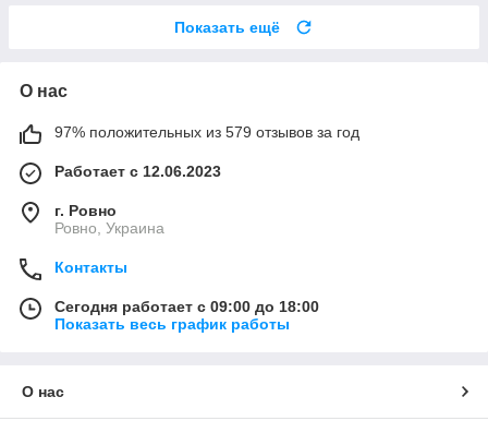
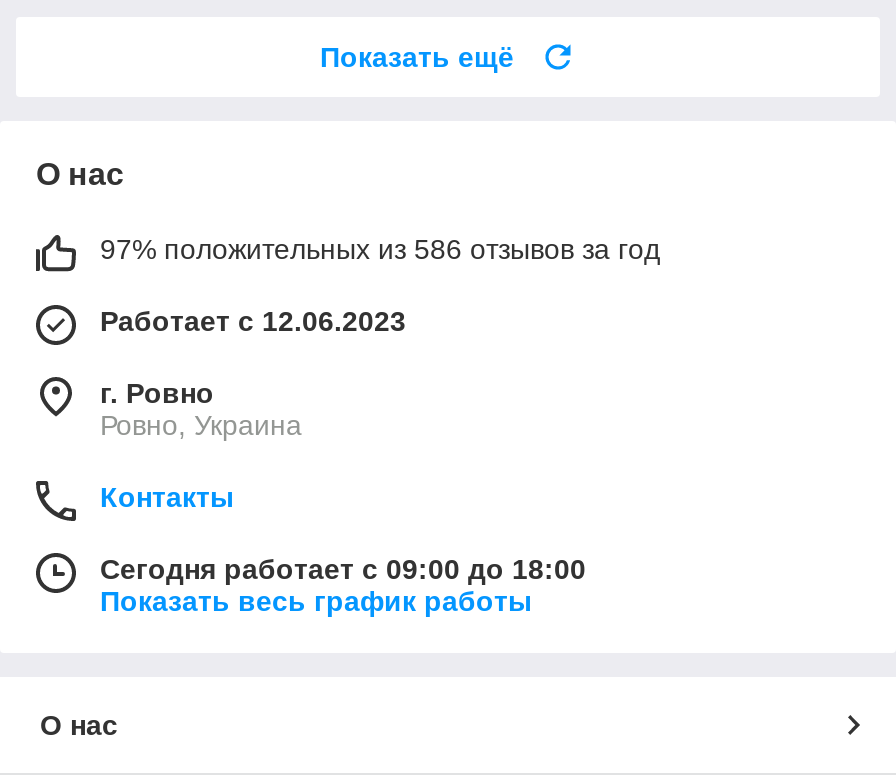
- 97% положительных из 579 отзывов за год
+ 97% положительных из 586 отзывов за год
